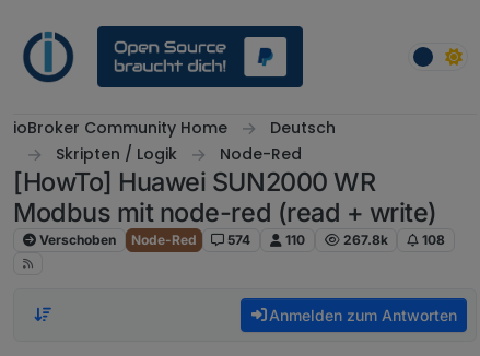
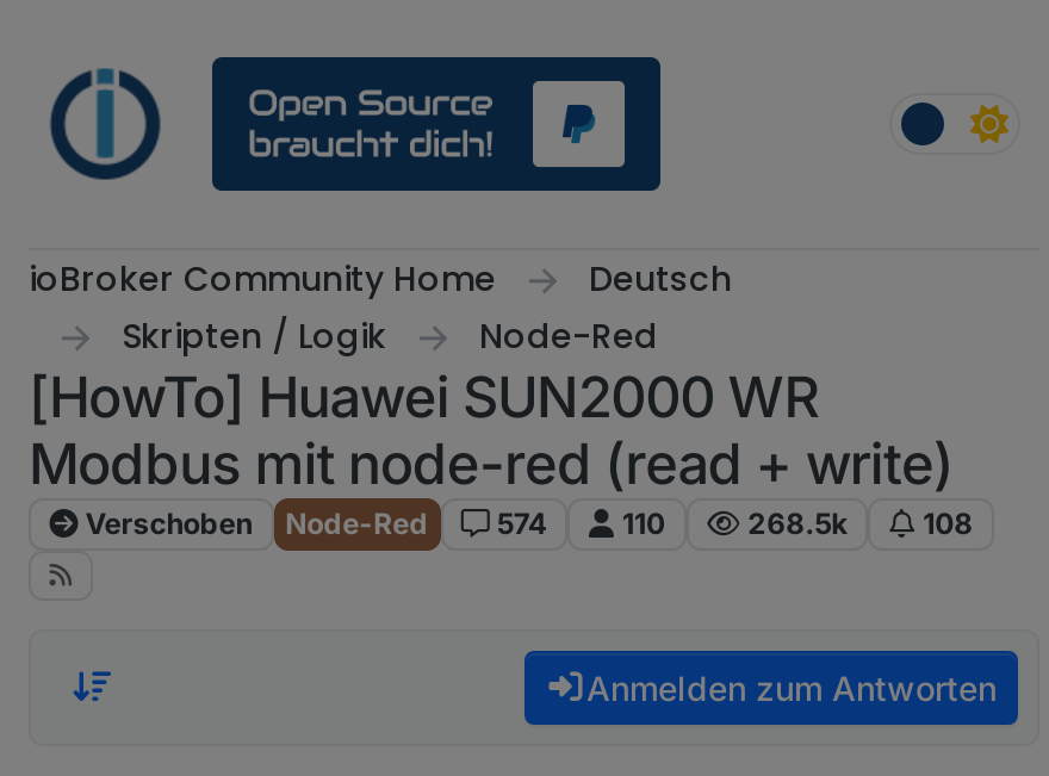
- 267.8k
+ 268.5k
